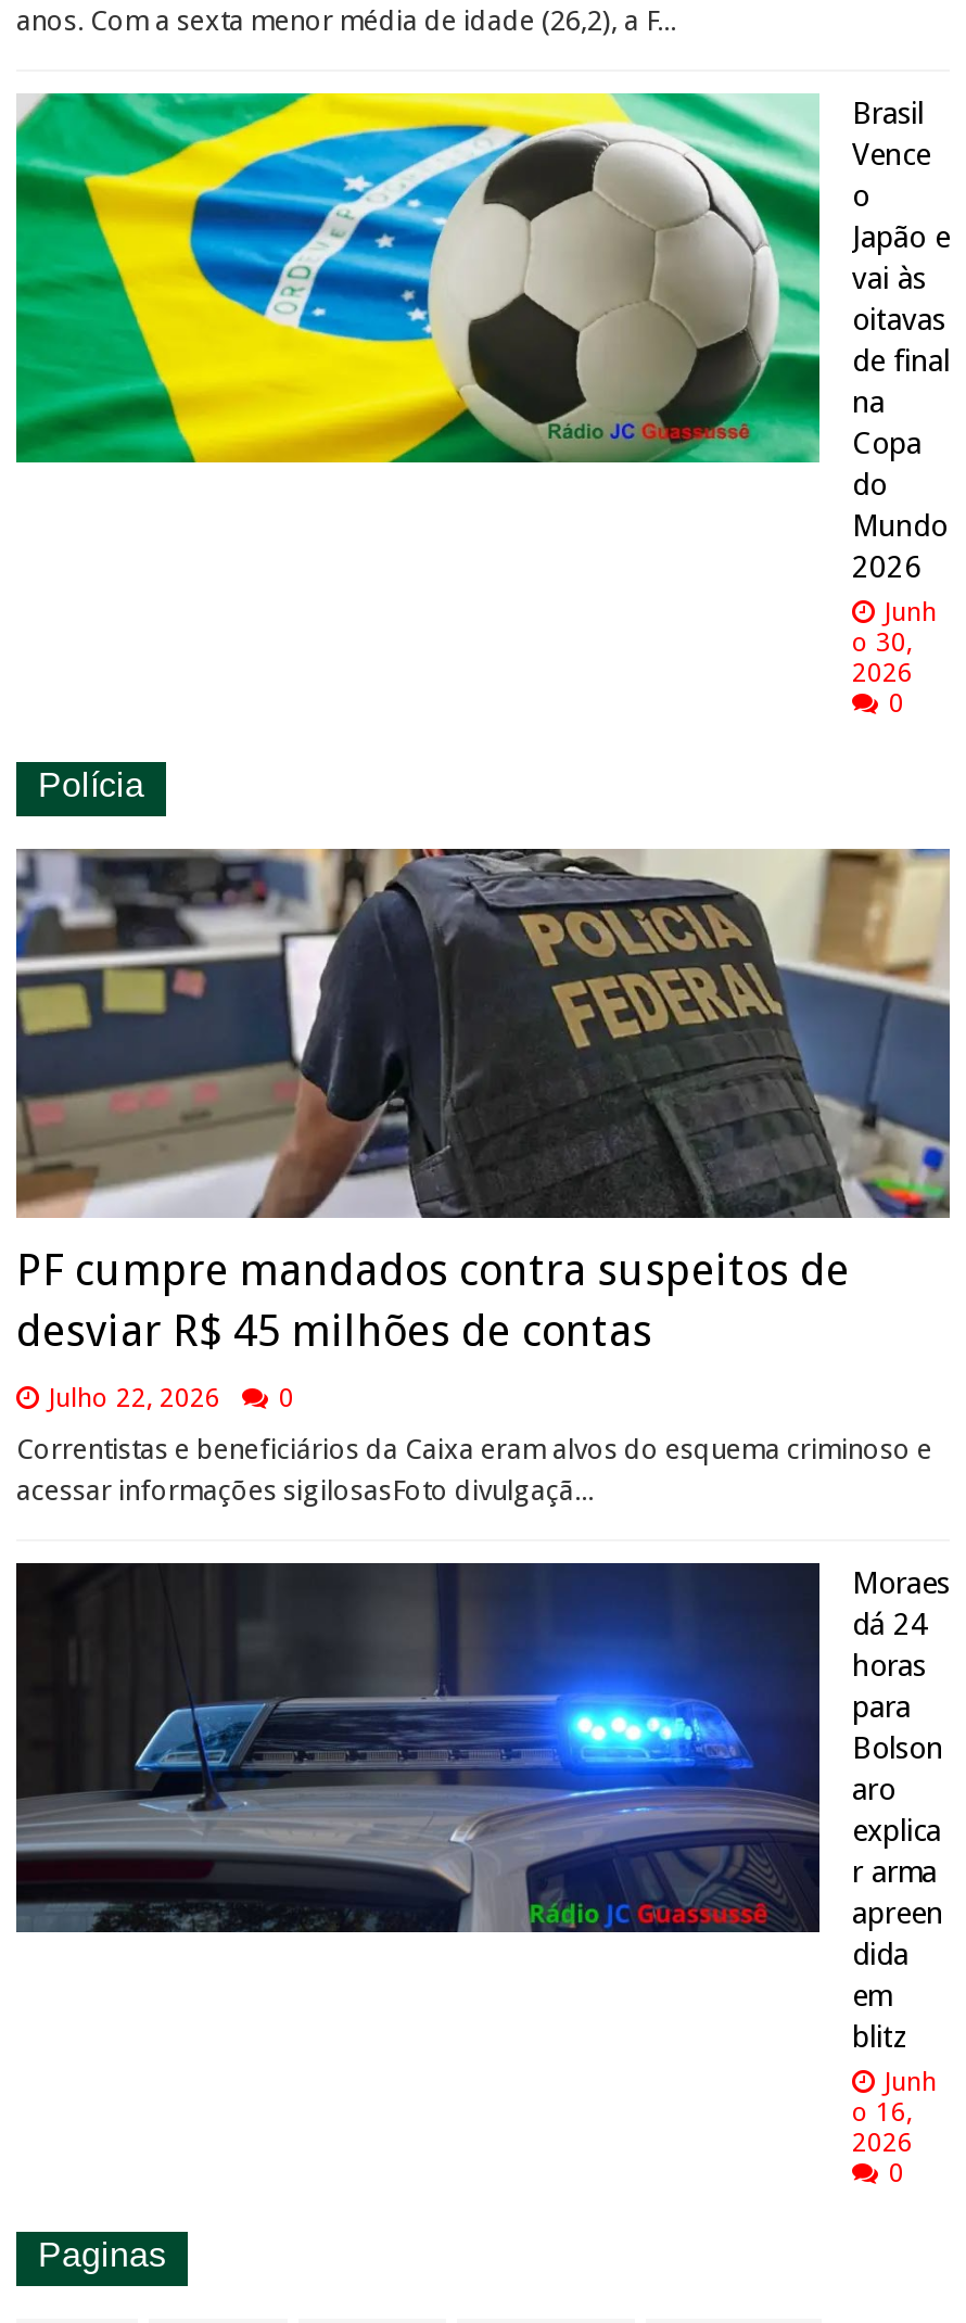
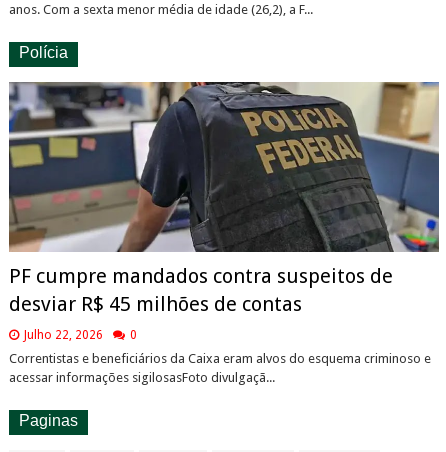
- [image]
- Brasil
- Vence
- o
- Japão e
- vai às
- oitavas
- de final
- na
- Copa
- do
- Mundo
- 2026
- Junh
- o 30,
- 2026
- 0

- [image]
- Moraes
- dá 24
- horas
- para
- Bolson
- aro
- explica
- r arma
- apreen
- dida
- em
- blitz
- Junh
- o 16,
- 2026
- 0
